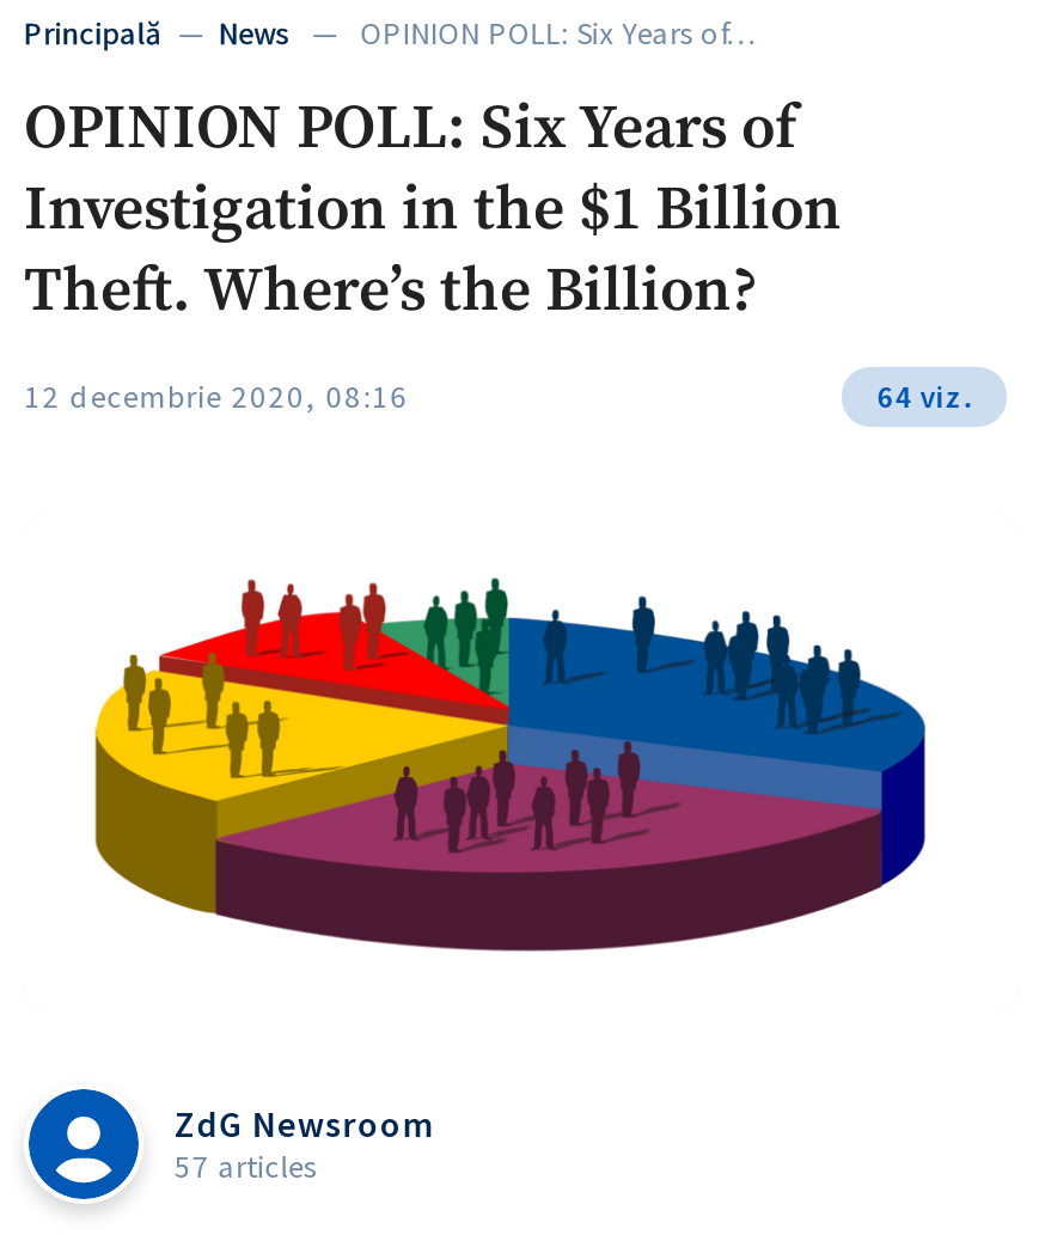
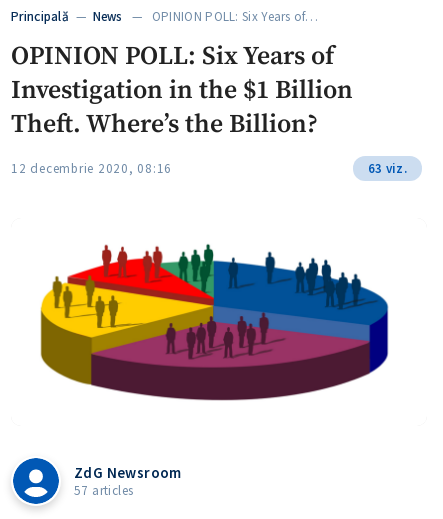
- 64 viz.
+ 63 viz.
